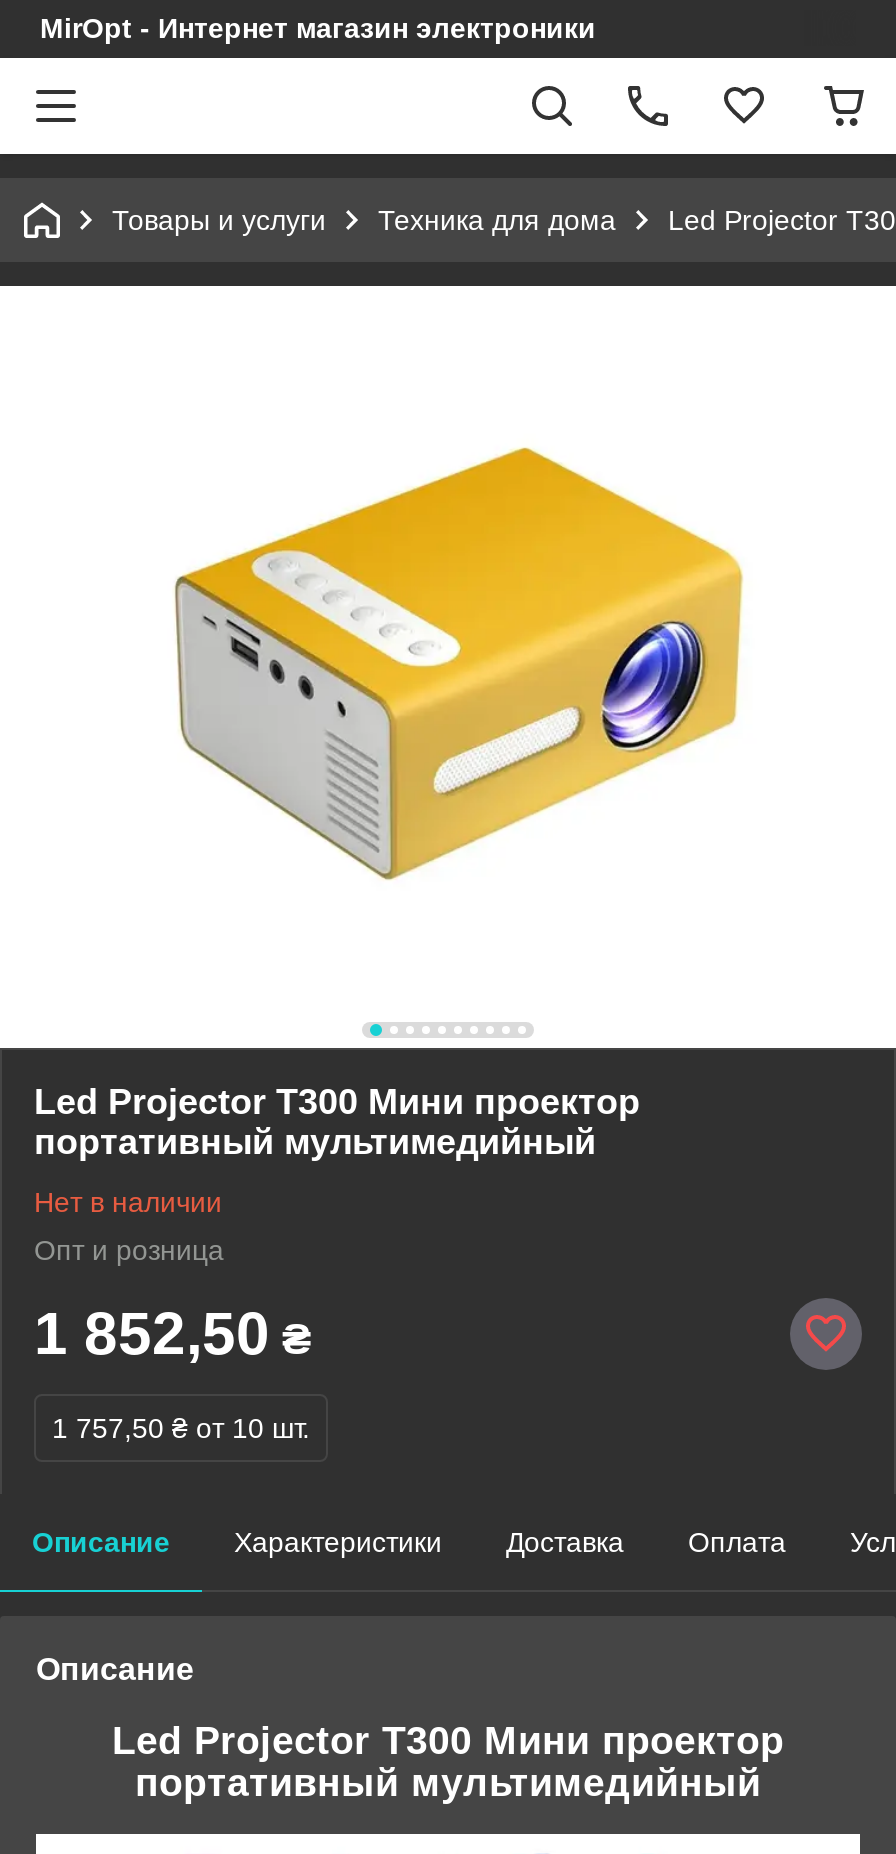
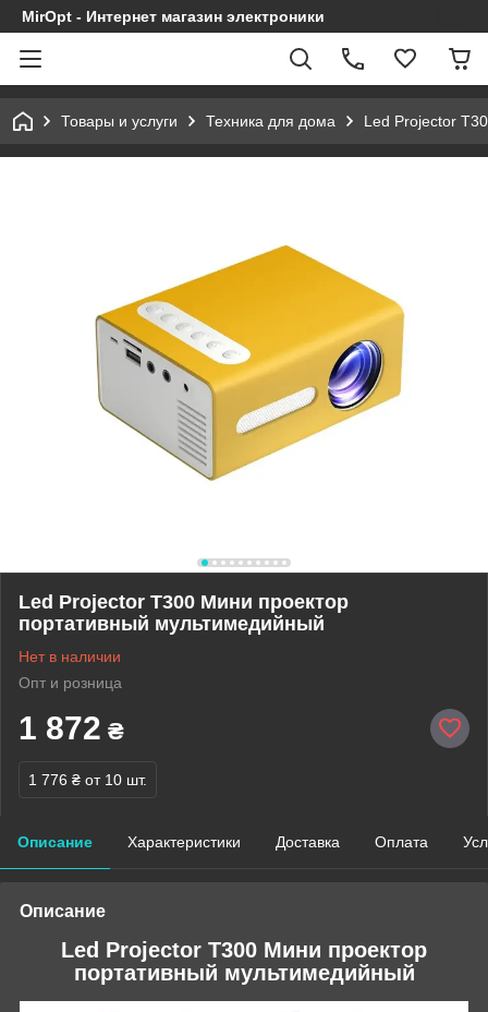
- 1 852,50 ₴
+ 1 872 ₴

- 1 757,50 ₴ от 10 шт.
+ 1 776 ₴ от 10 шт.
